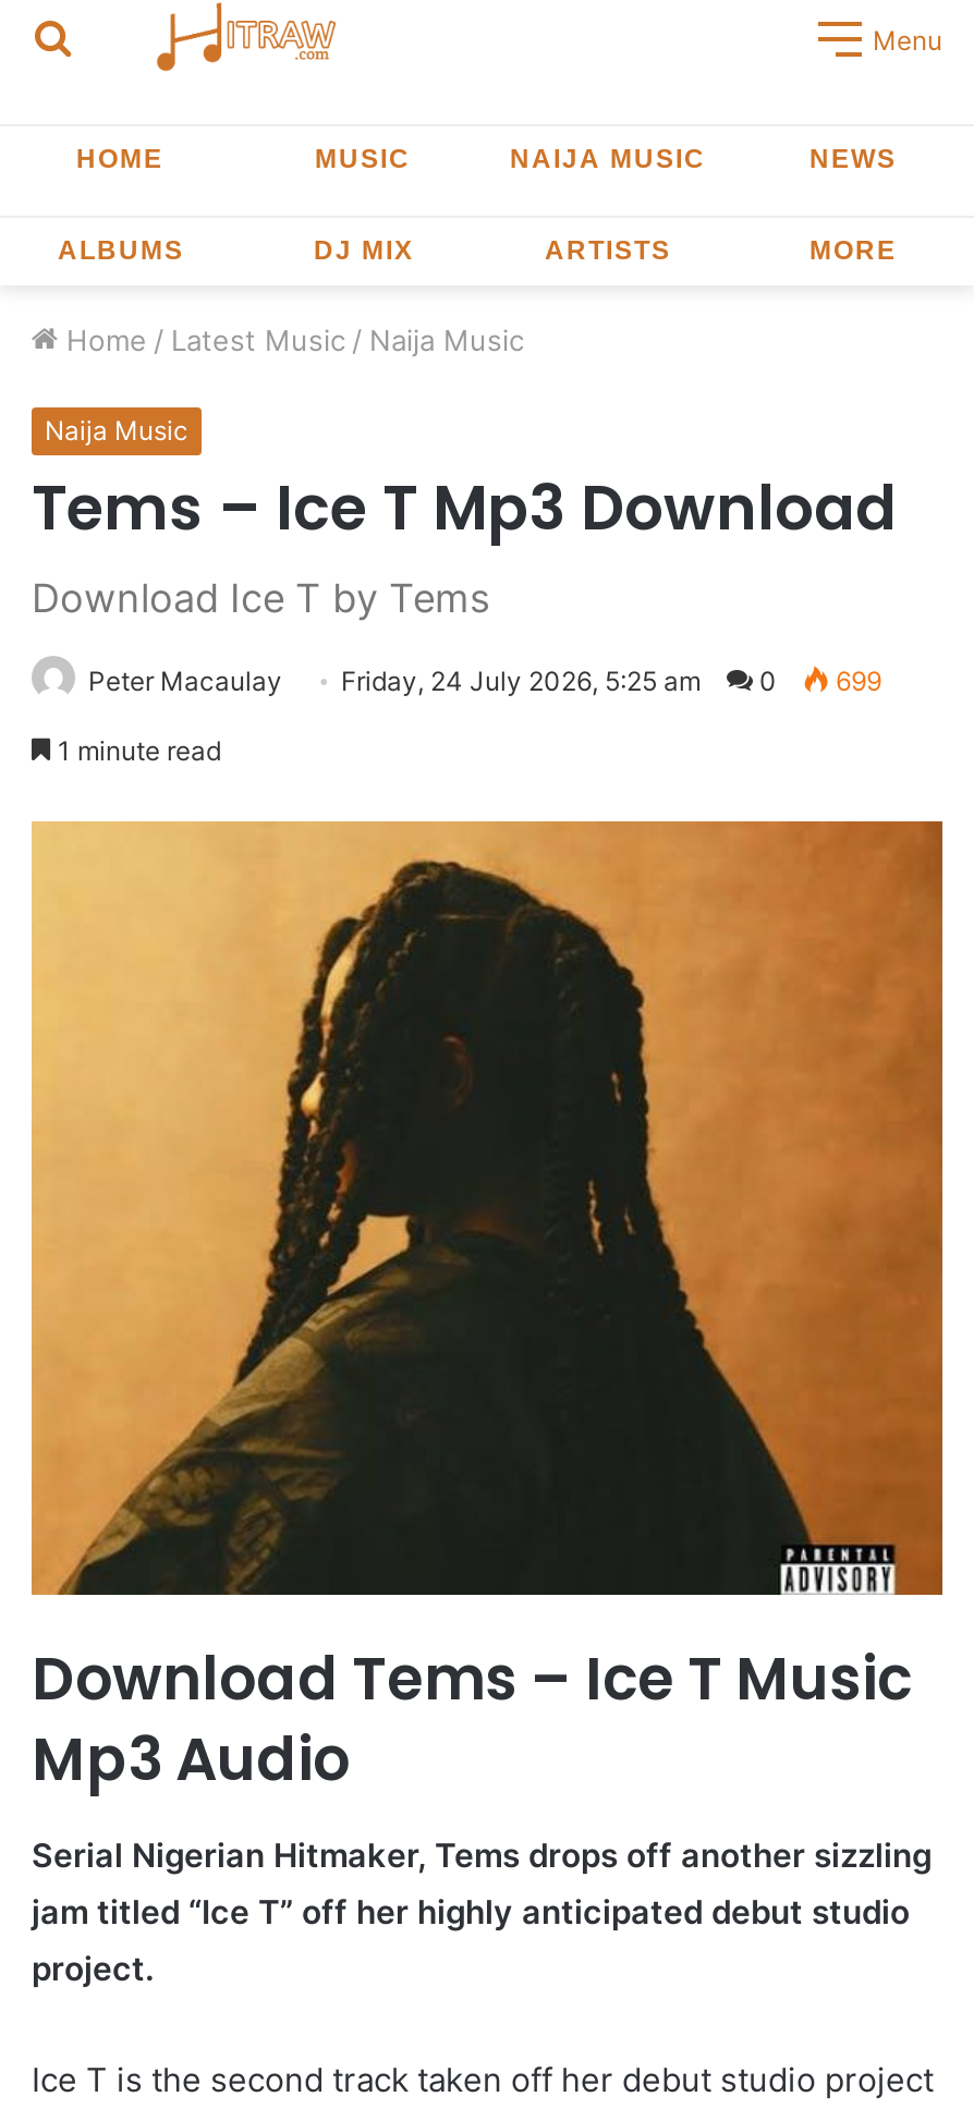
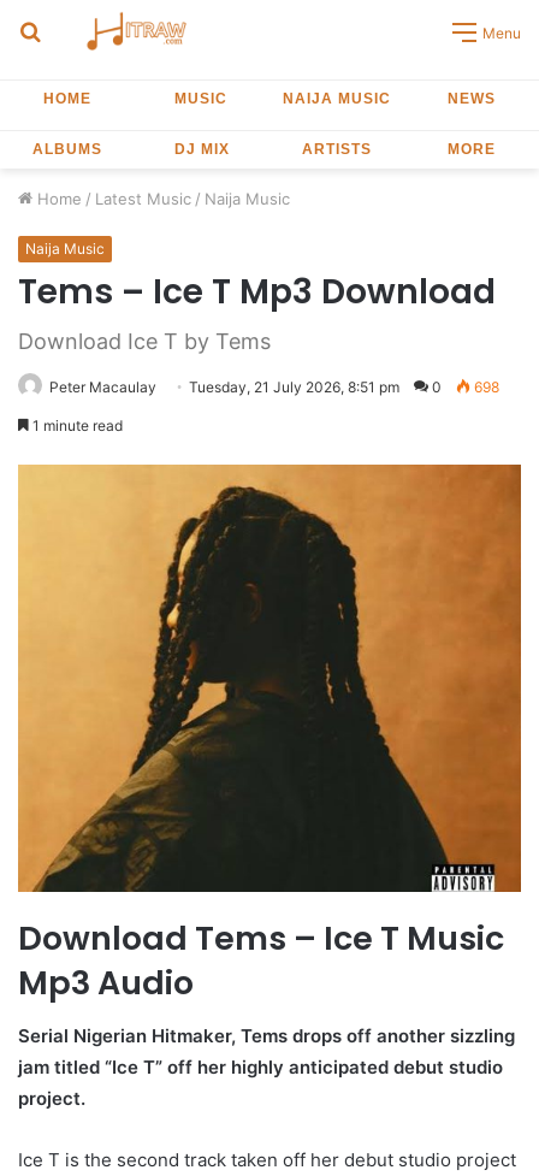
- Friday, 24 July 2026, 5:25 am
+ Tuesday, 21 July 2026, 8:51 pm

- 699
+ 698
